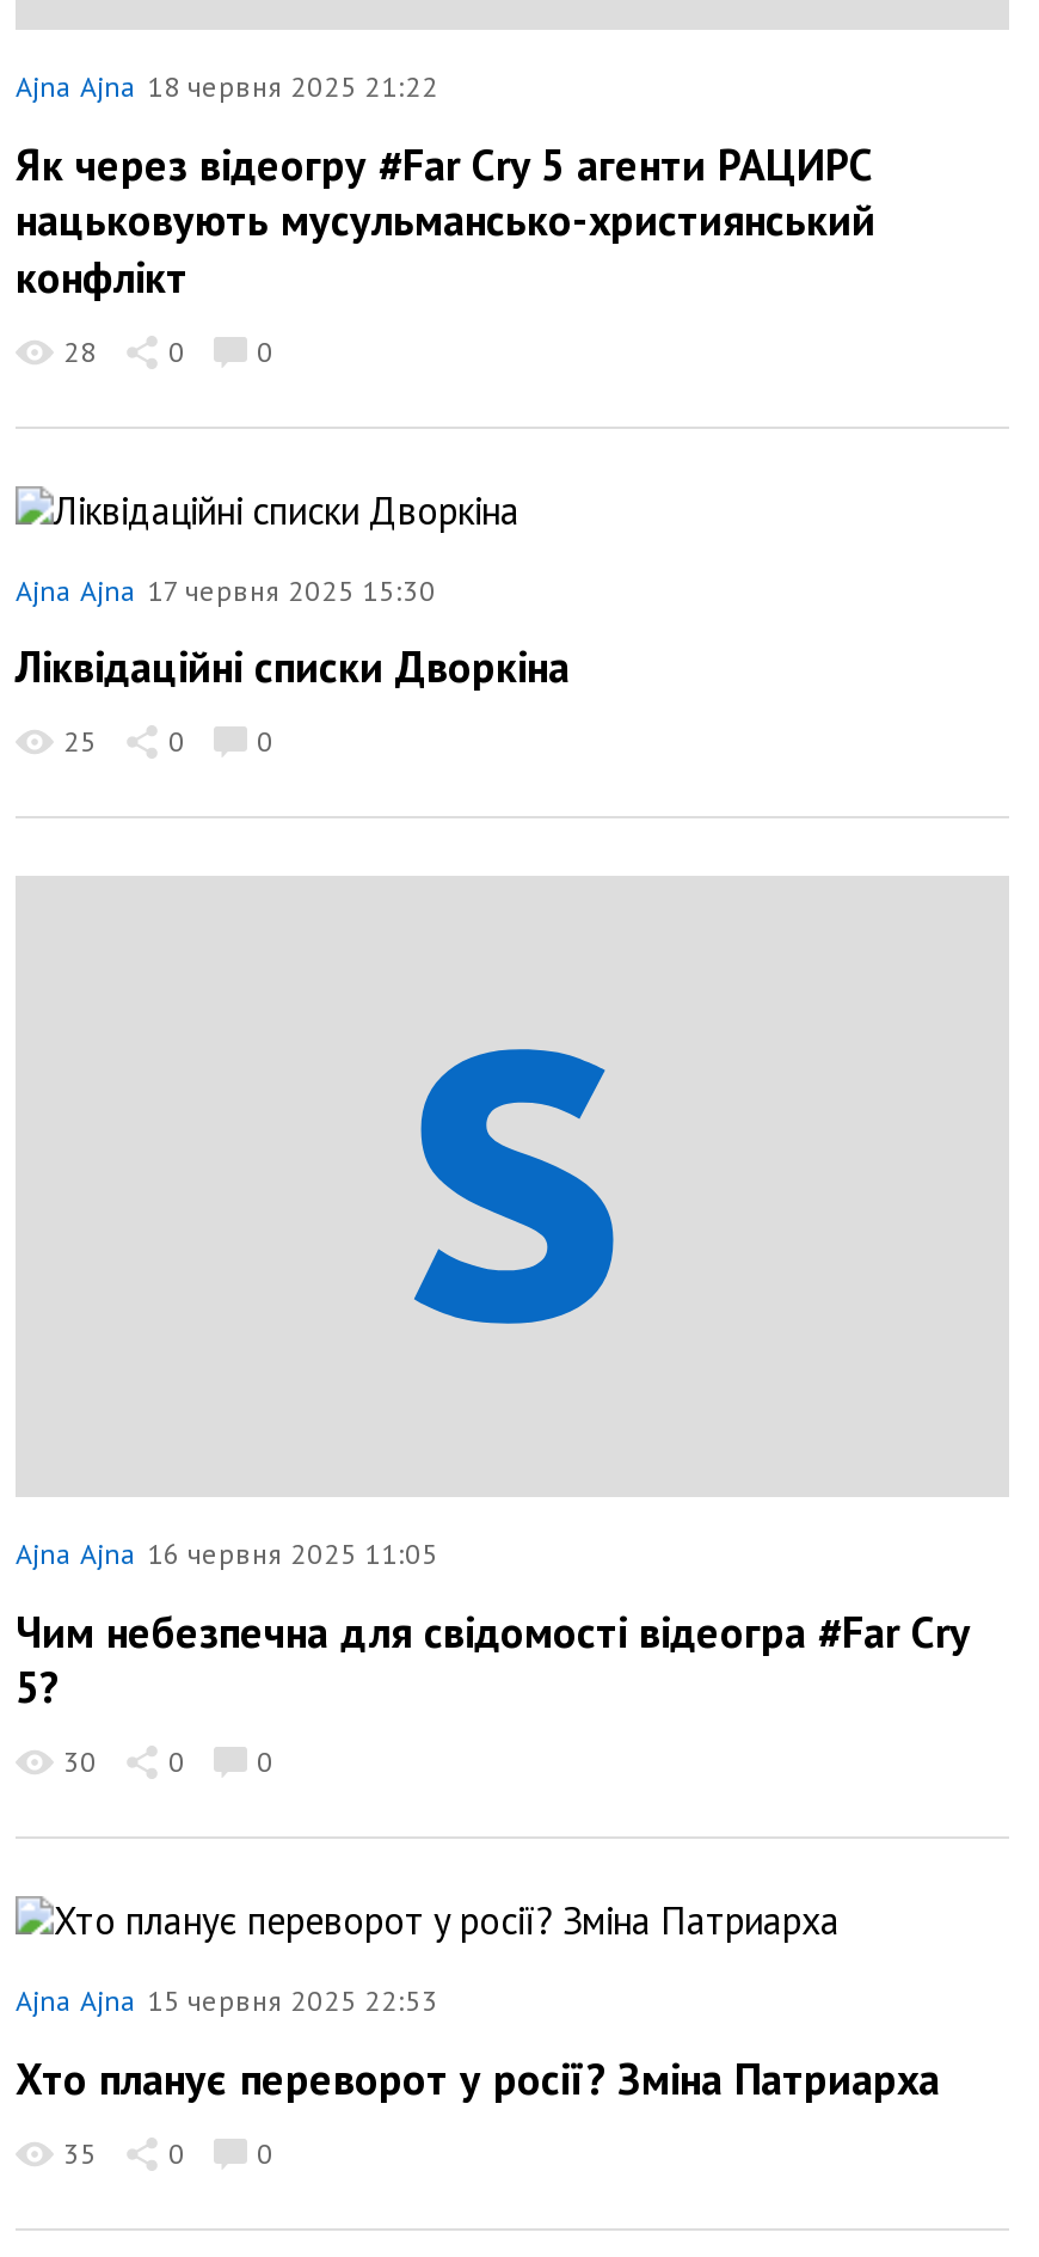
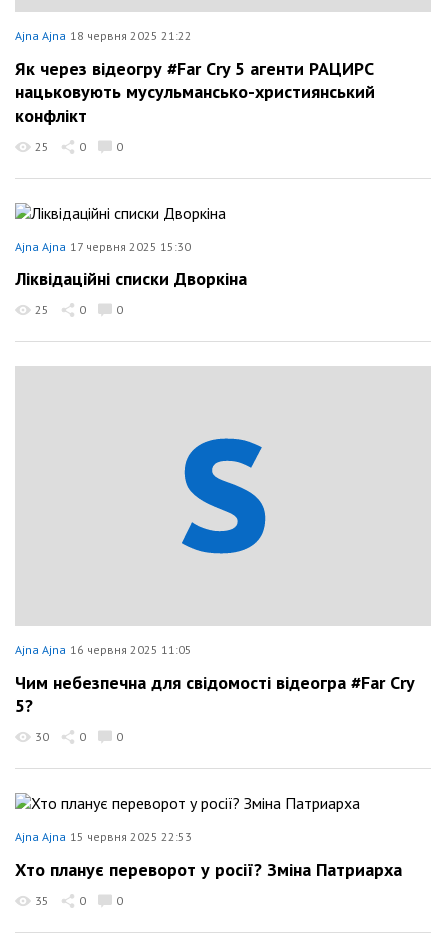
- 28 0 0
+ 25 0 0
